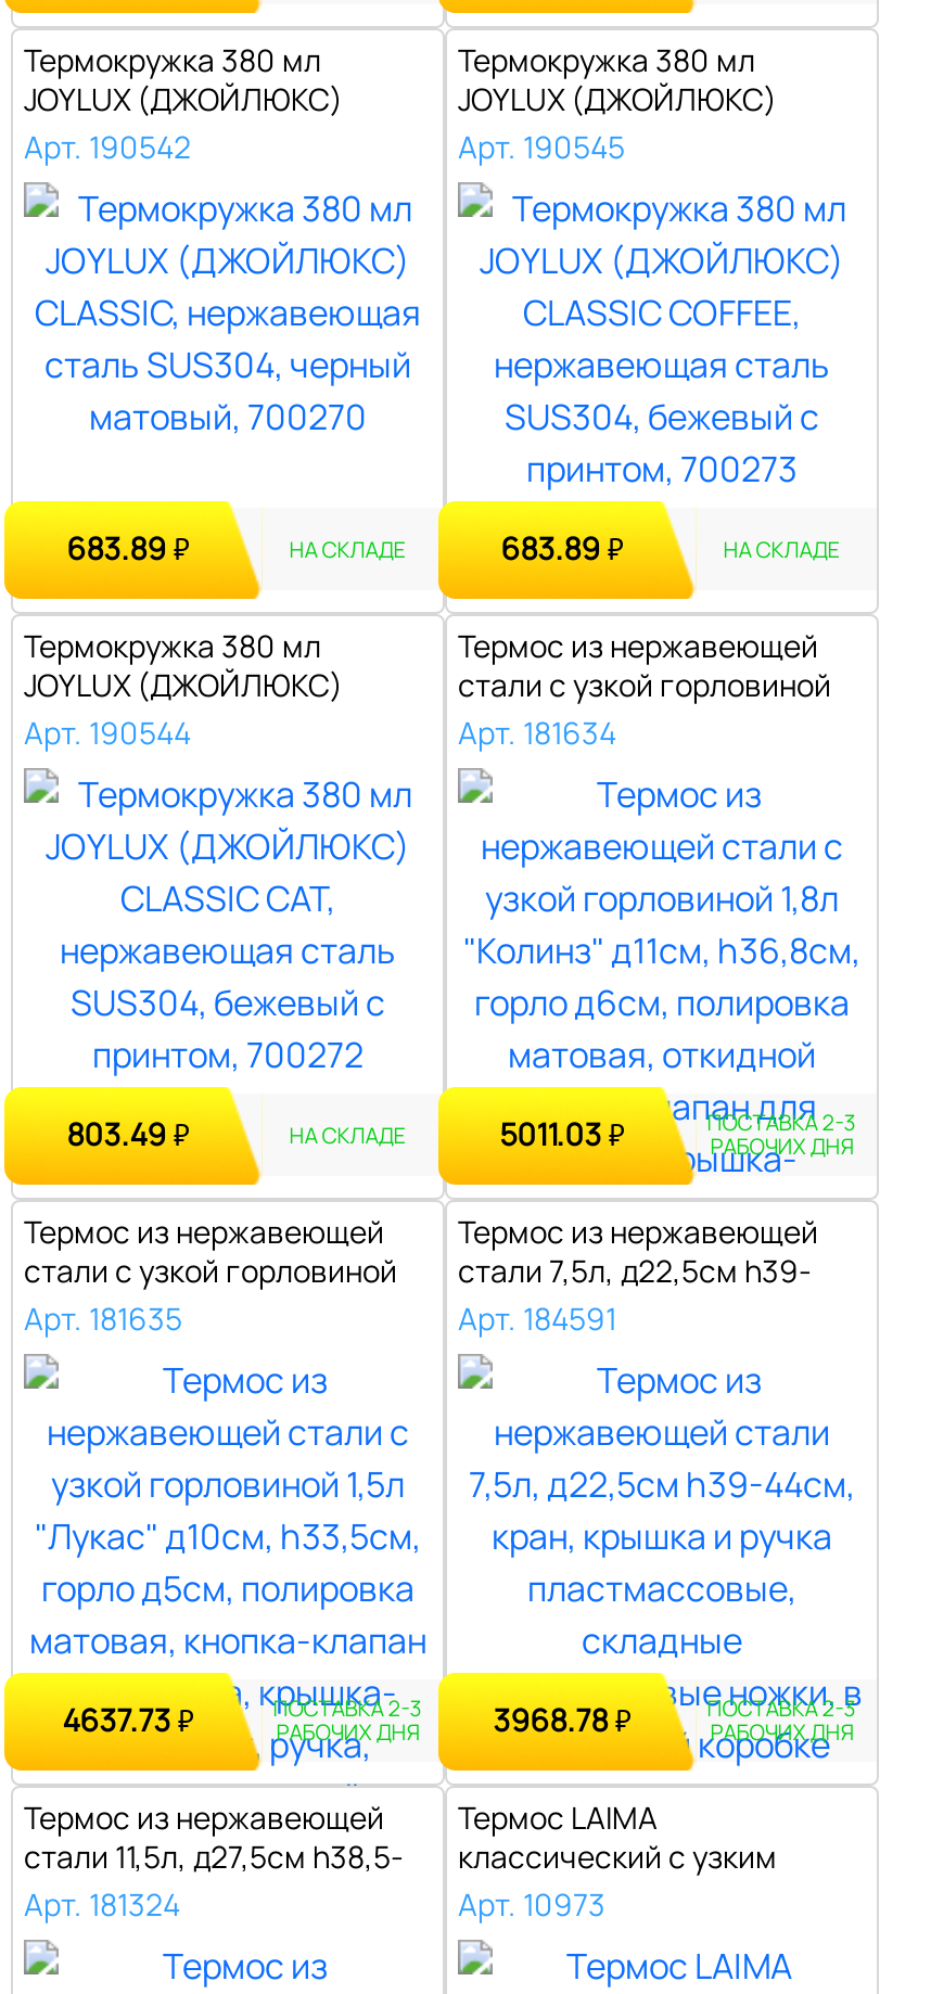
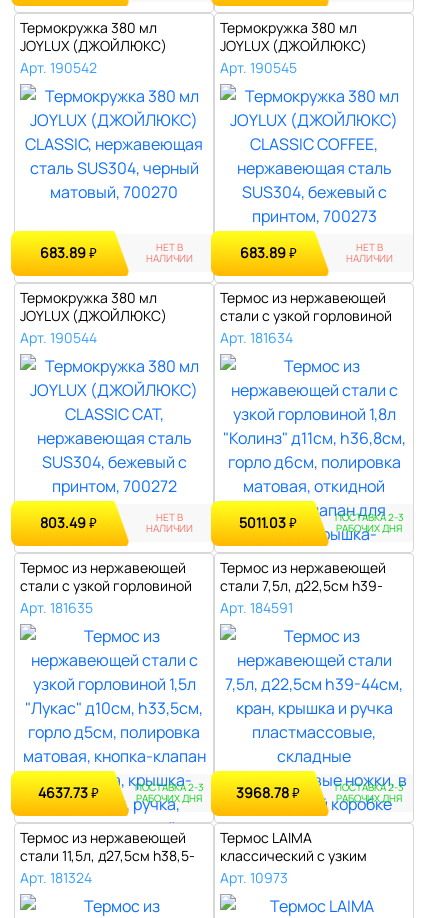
- НА СКЛАДЕ
+ НЕТ В
+ НАЛИЧИИ

- НА СКЛАДЕ
+ НЕТ В
+ НАЛИЧИИ

- НА СКЛАДЕ
+ НЕТ В
+ НАЛИЧИИ
